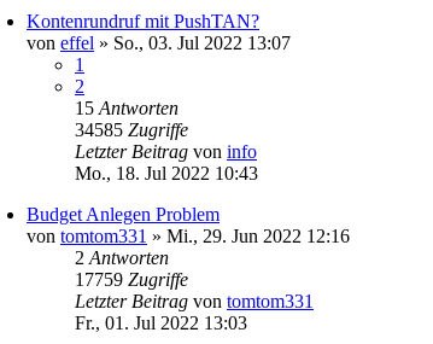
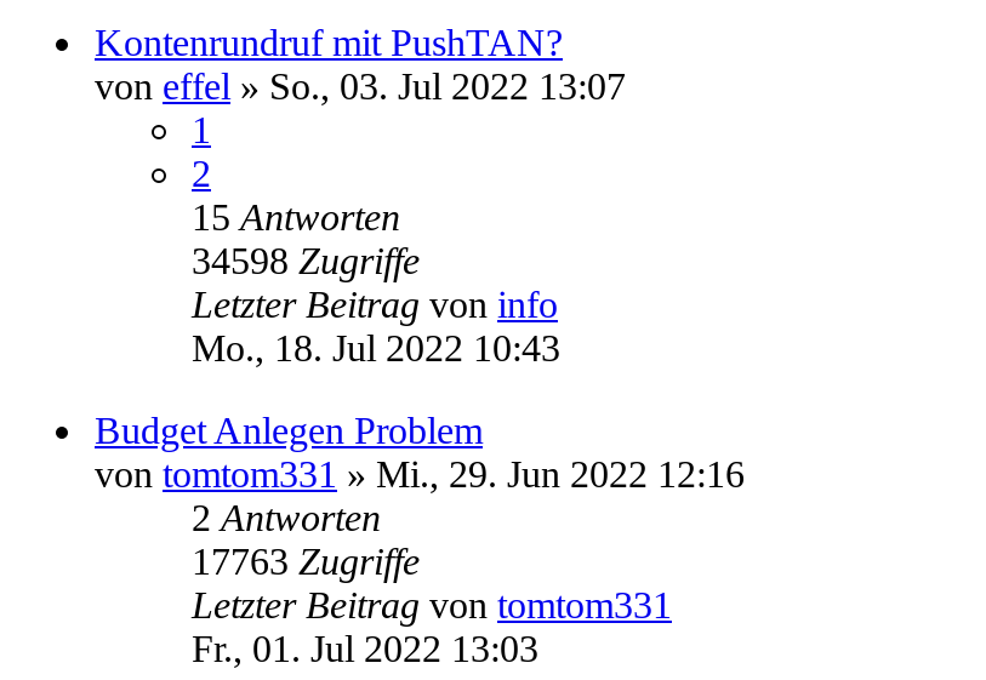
- 34585 Zugriffe
+ 34598 Zugriffe

- 17759 Zugriffe
+ 17763 Zugriffe
